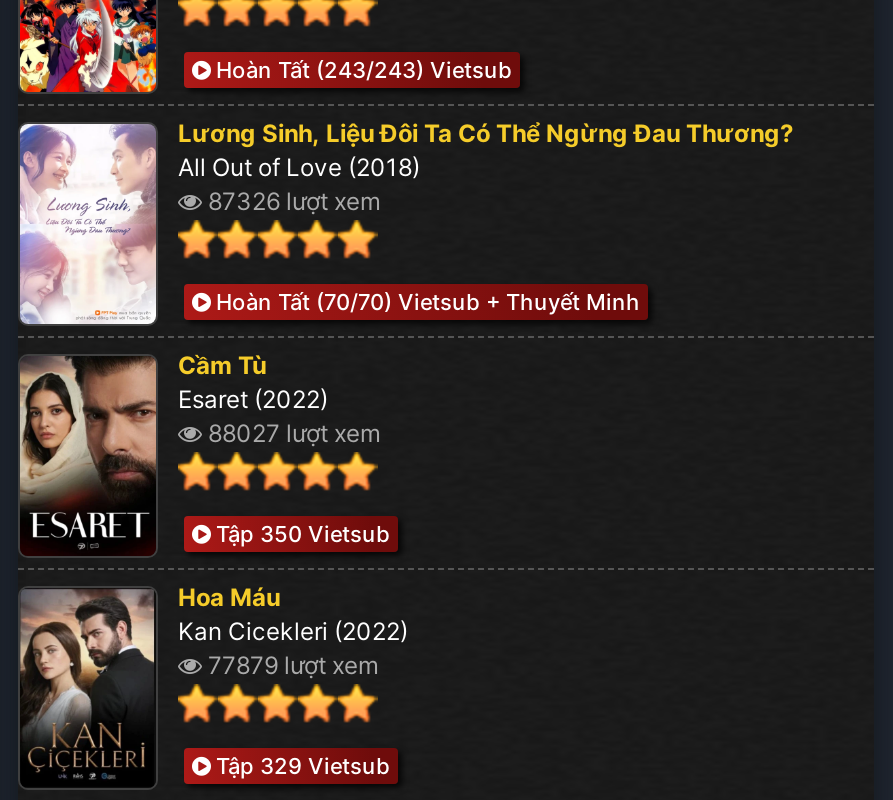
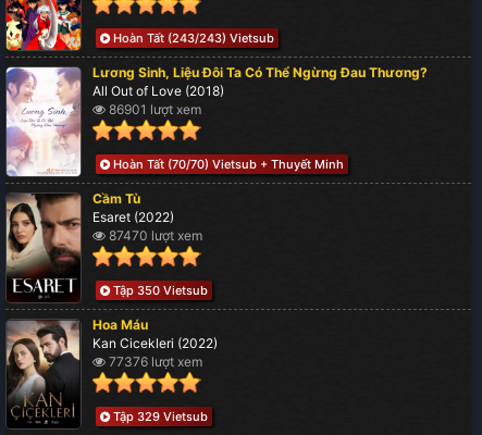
- 87326 lượt xem
+ 86901 lượt xem

- 88027 lượt xem
+ 87470 lượt xem

- 77879 lượt xem
+ 77376 lượt xem
